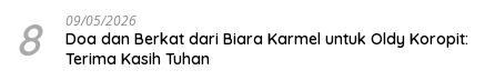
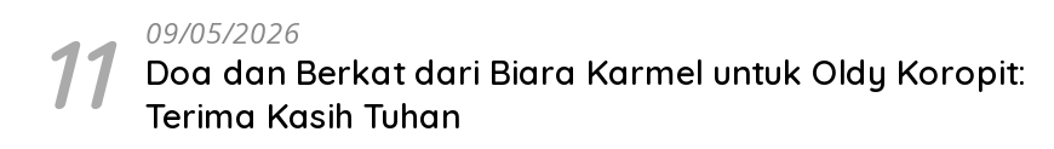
- 8 09/05/2026 Doa dan Berkat dari Biara Karmel untuk Oldy Koropit: Terima Kasih Tuhan
+ 11 09/05/2026 Doa dan Berkat dari Biara Karmel untuk Oldy Koropit: Terima Kasih Tuhan
